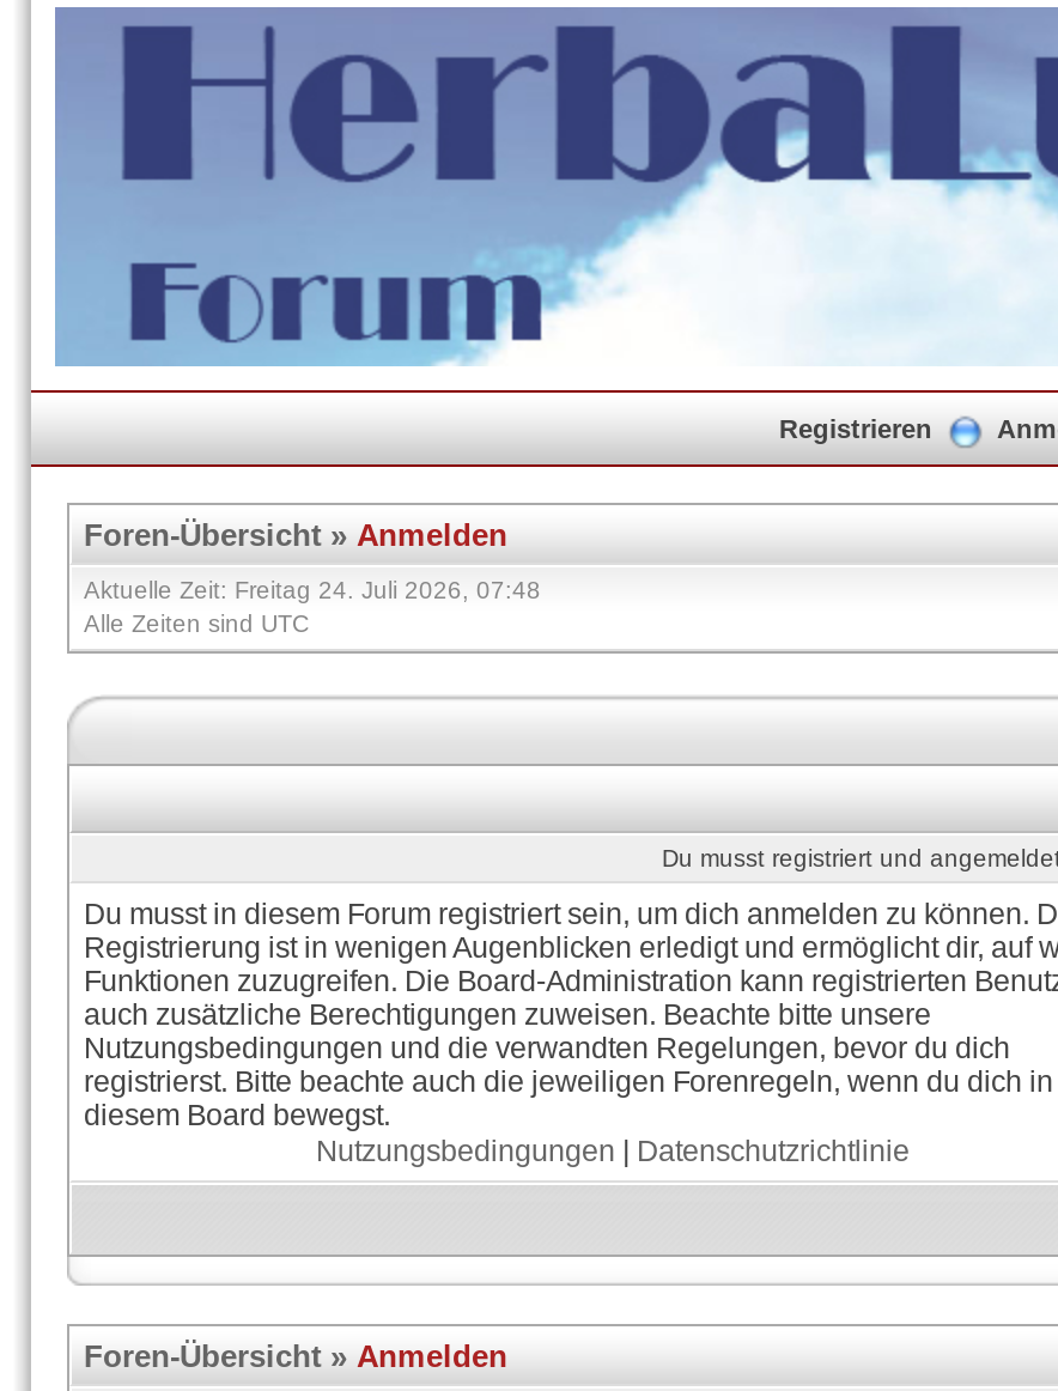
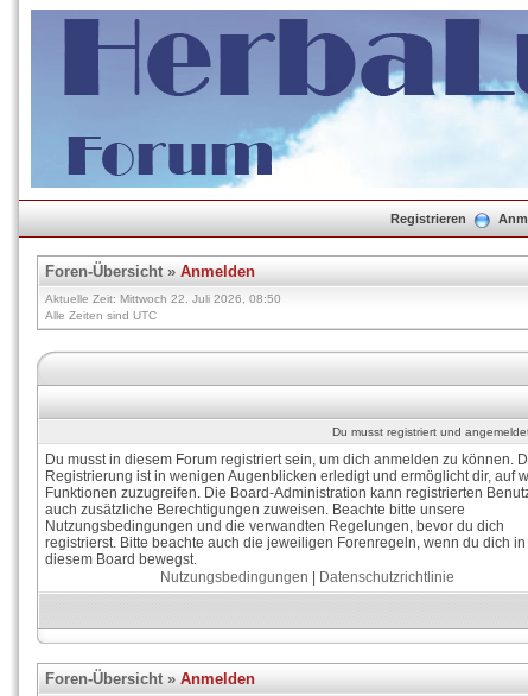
- Aktuelle Zeit: Freitag 24. Juli 2026, 07:48
+ Aktuelle Zeit: Mittwoch 22. Juli 2026, 08:50
